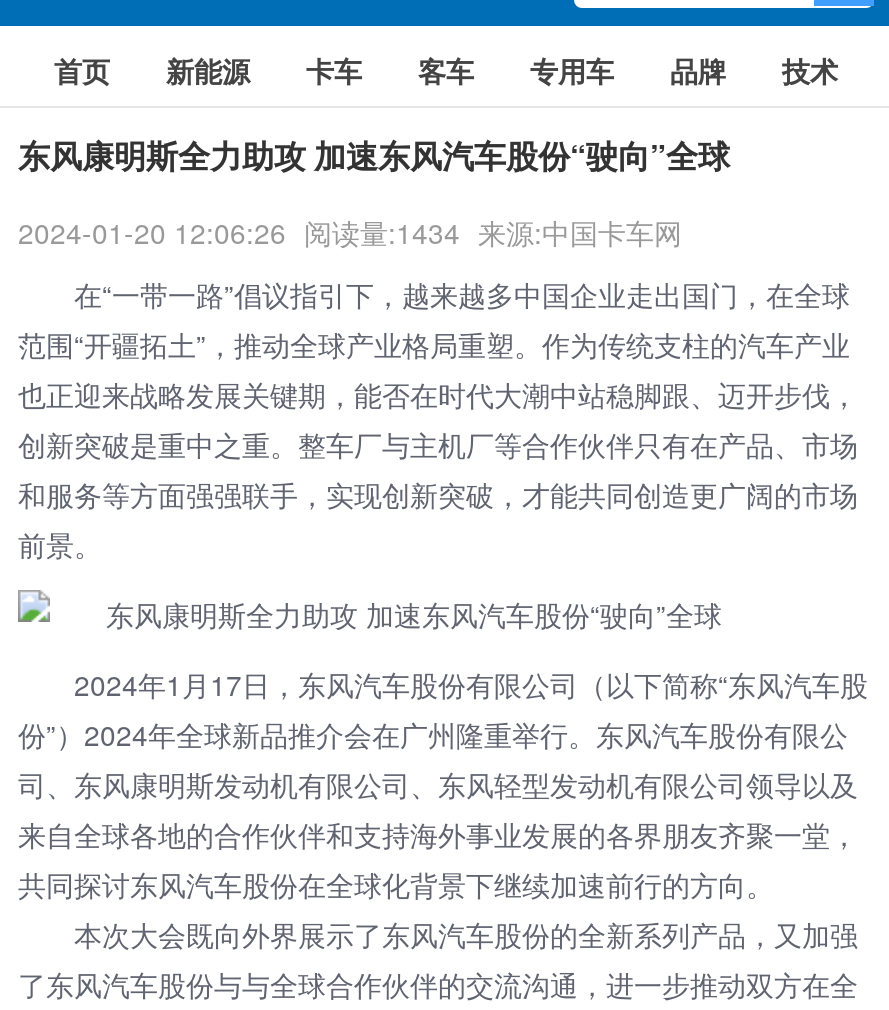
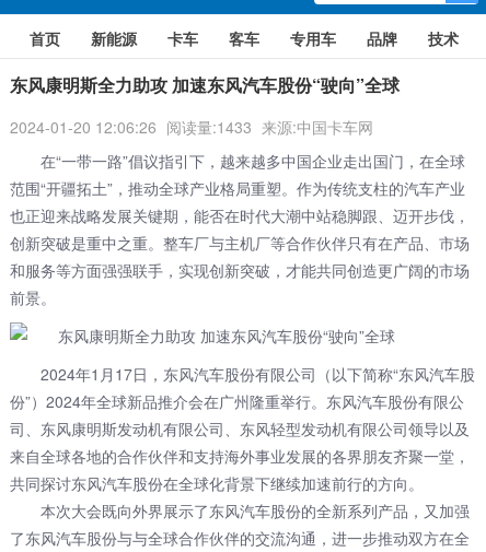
- 2024-01-20 12:06:26 阅读量:1434 来源:中国卡车网
+ 2024-01-20 12:06:26 阅读量:1433 来源:中国卡车网
